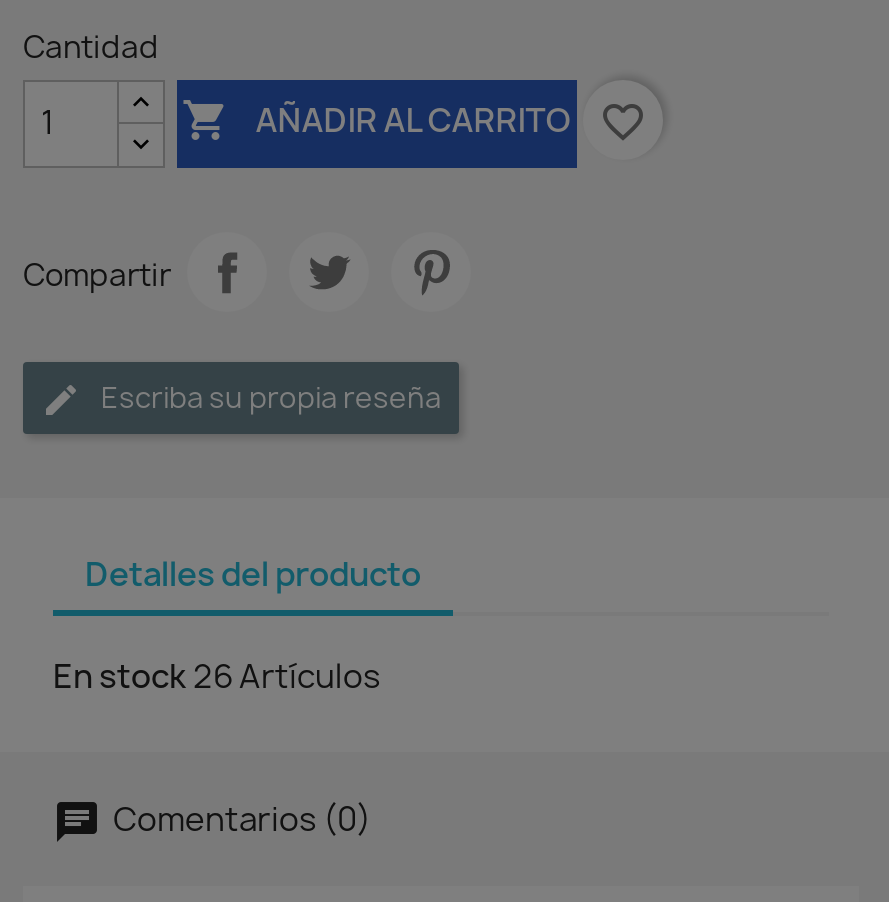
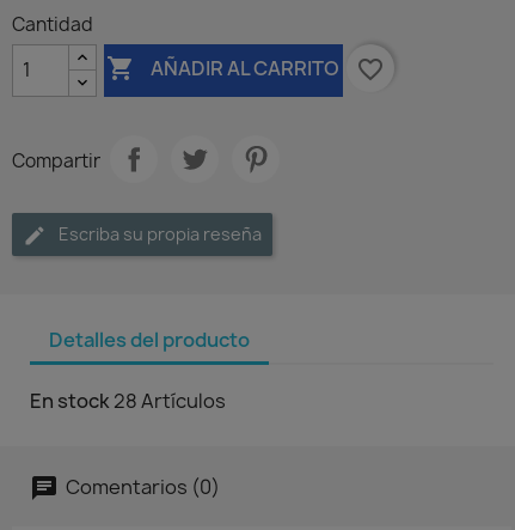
- En stock 26 Artículos
+ En stock 28 Artículos
